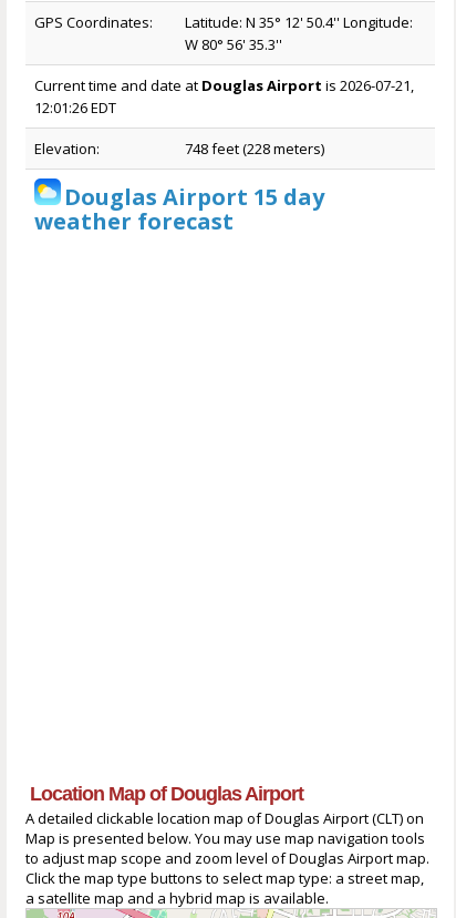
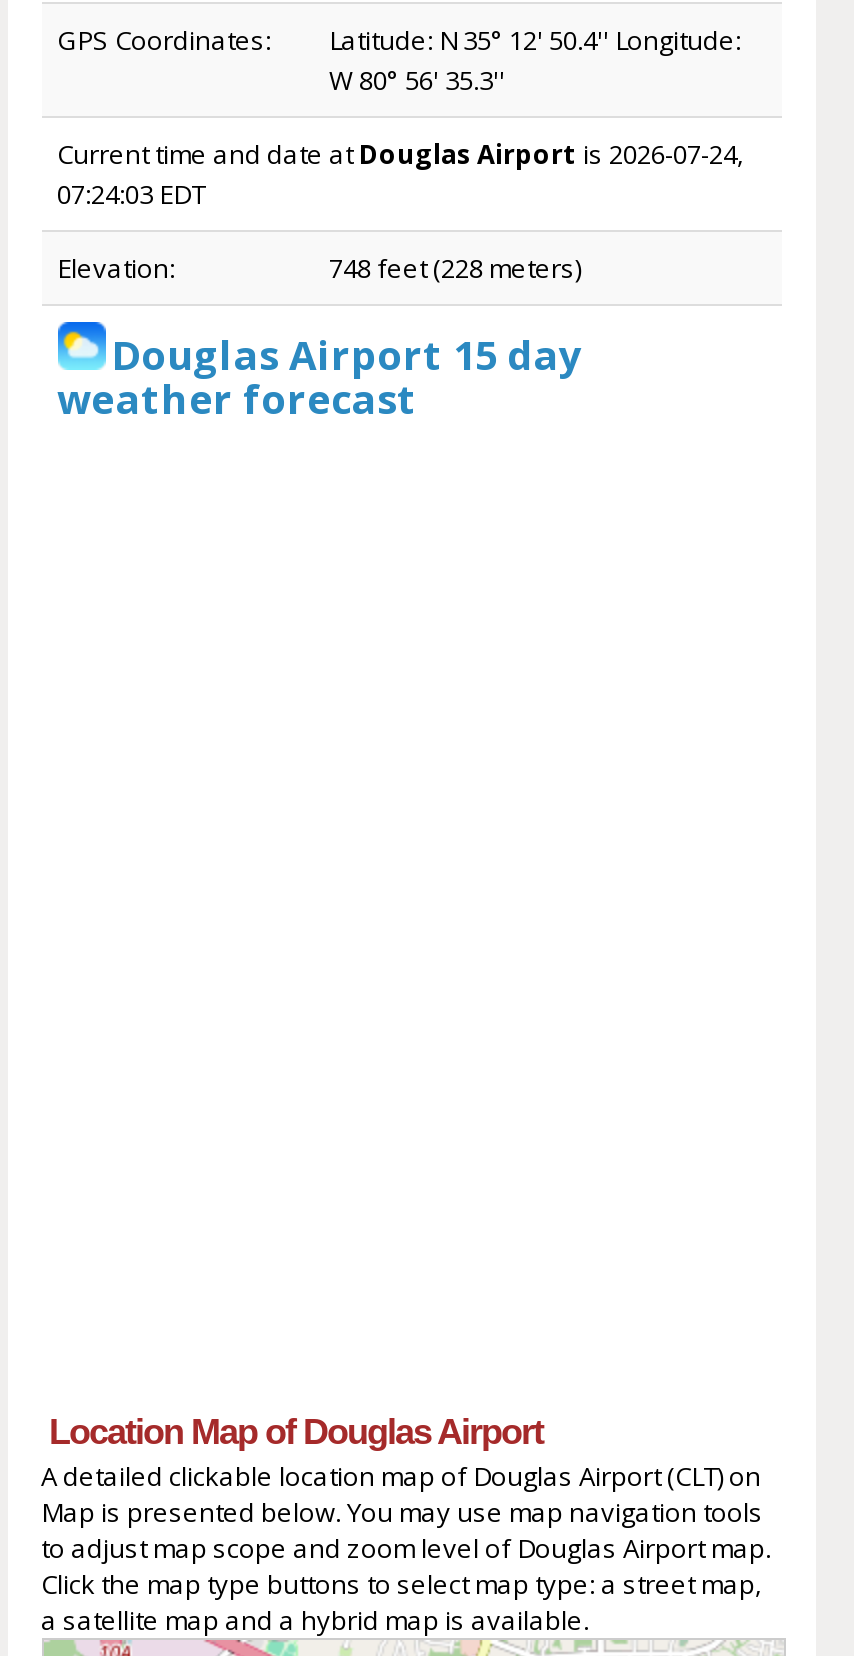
- Current time and date at Douglas Airport is 2026-07-21,
+ Current time and date at Douglas Airport is 2026-07-24,

- 12:01:26 EDT
+ 07:24:03 EDT
